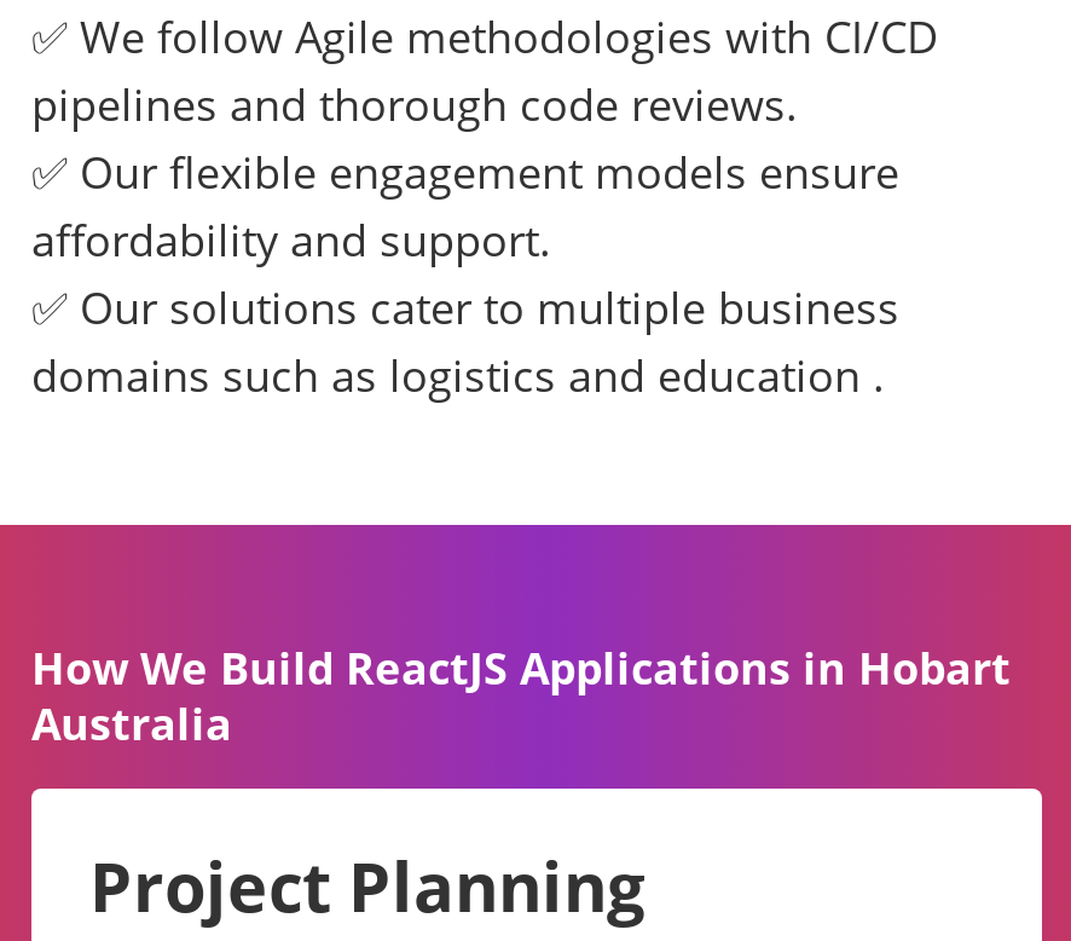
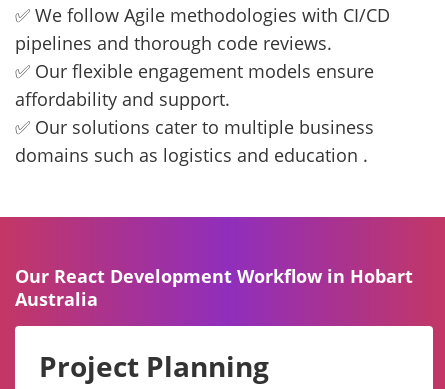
- How We Build ReactJS Applications in Hobart
+ Our React Development Workflow in Hobart
